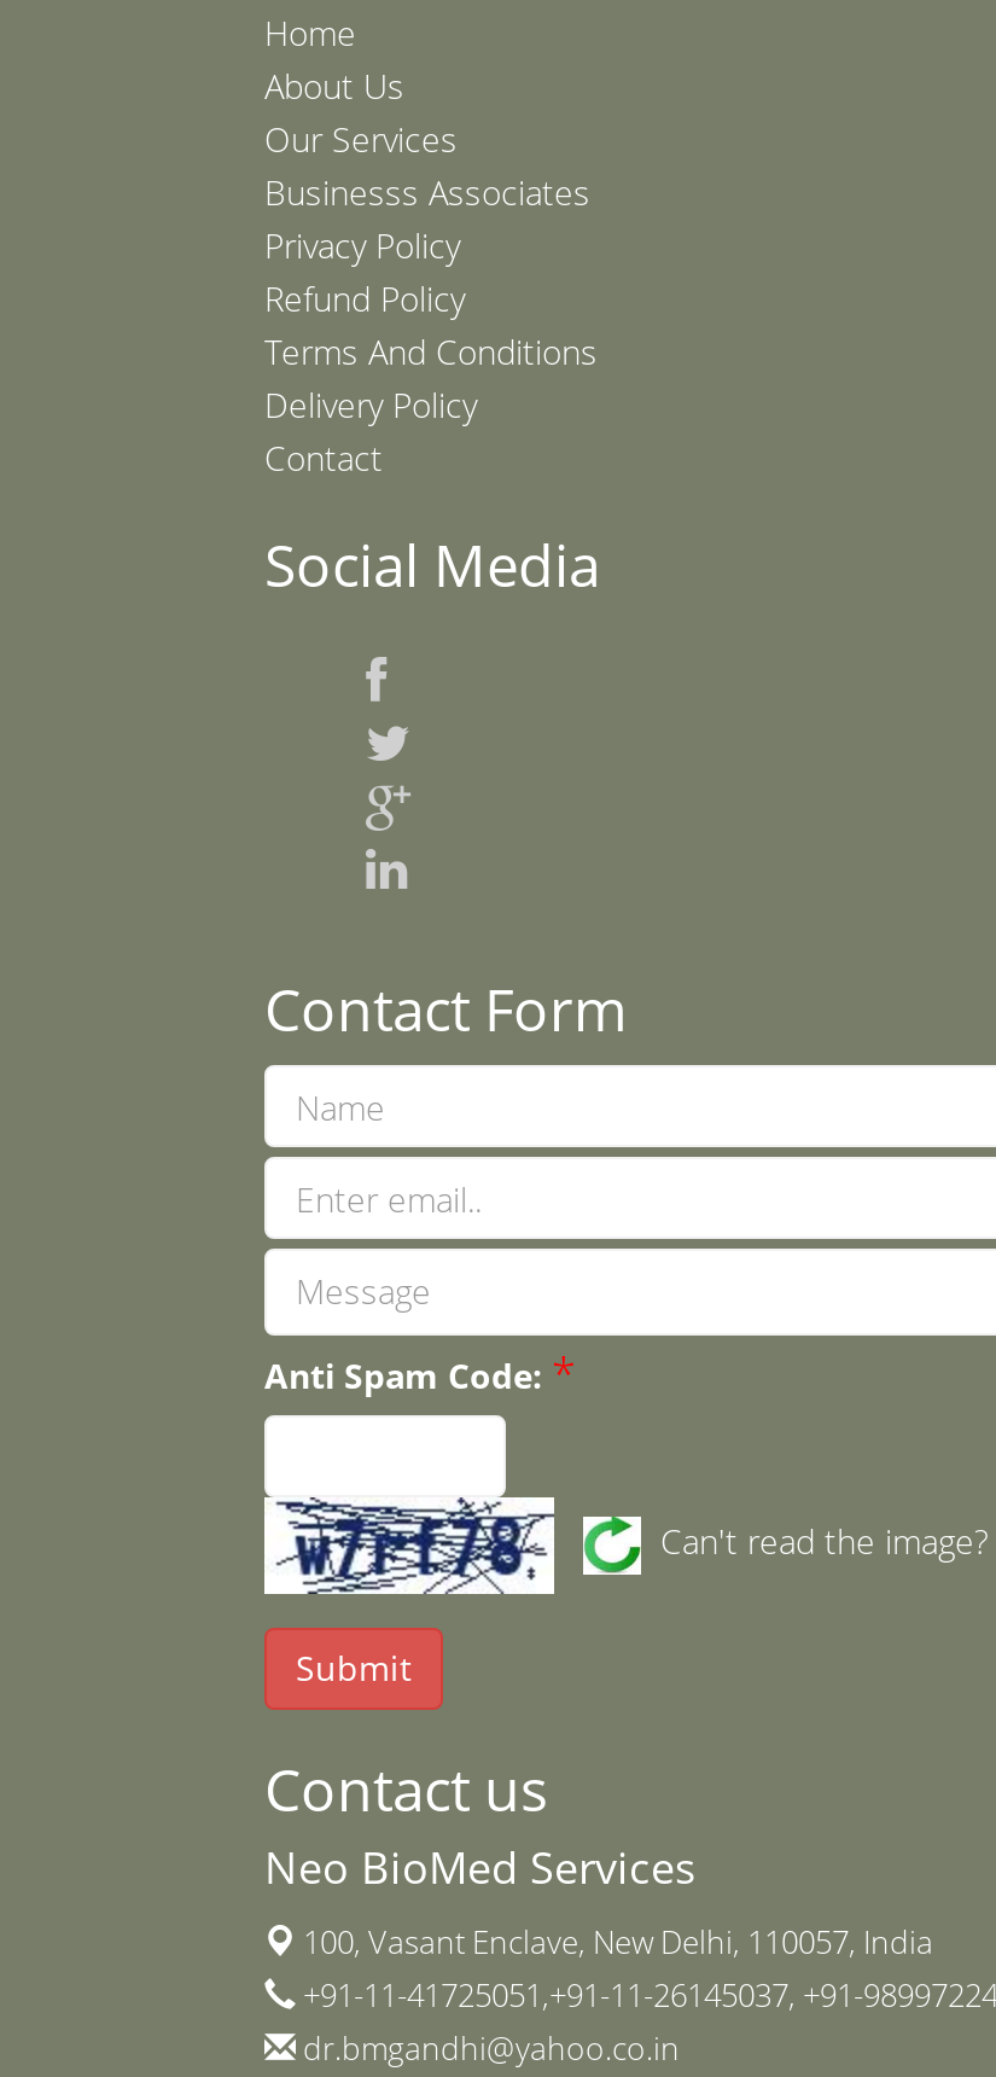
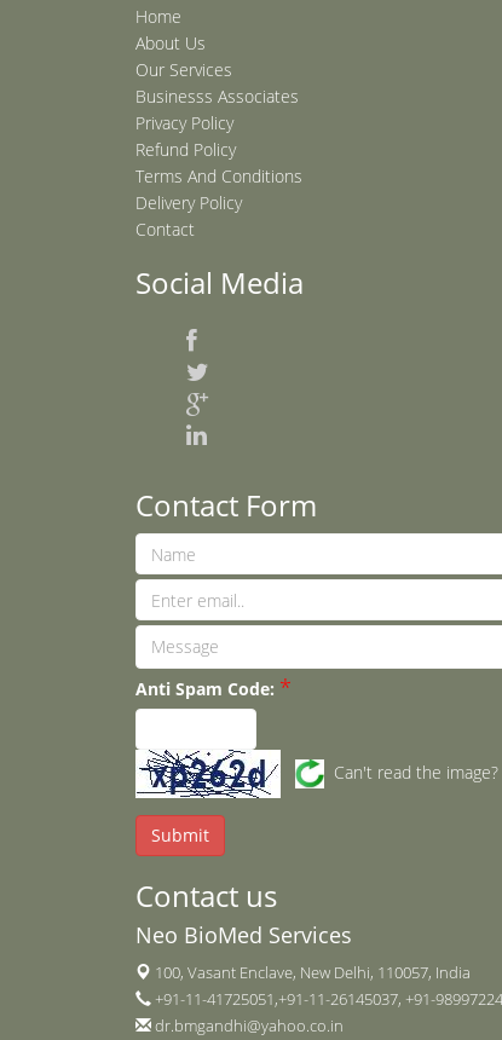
- [image]
+ [image]
